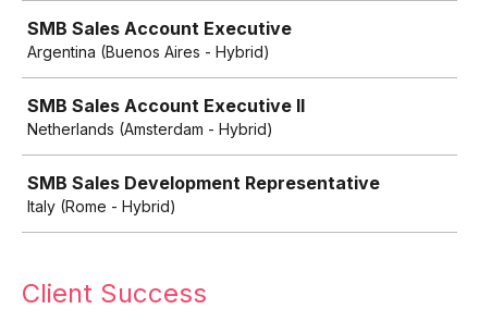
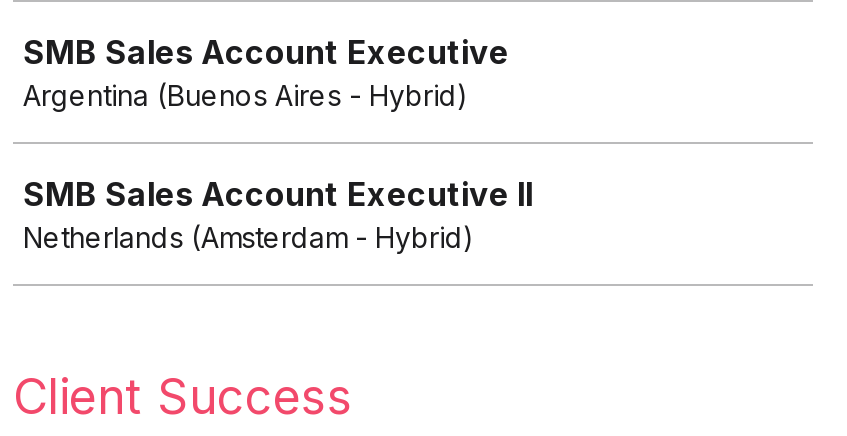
- SMB Sales Development Representative
- Italy (Rome - Hybrid)
